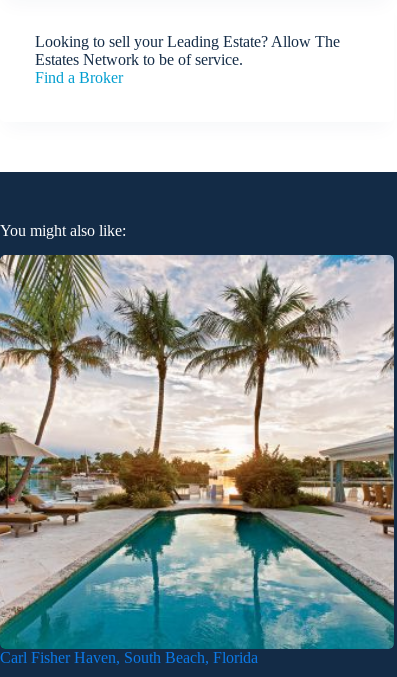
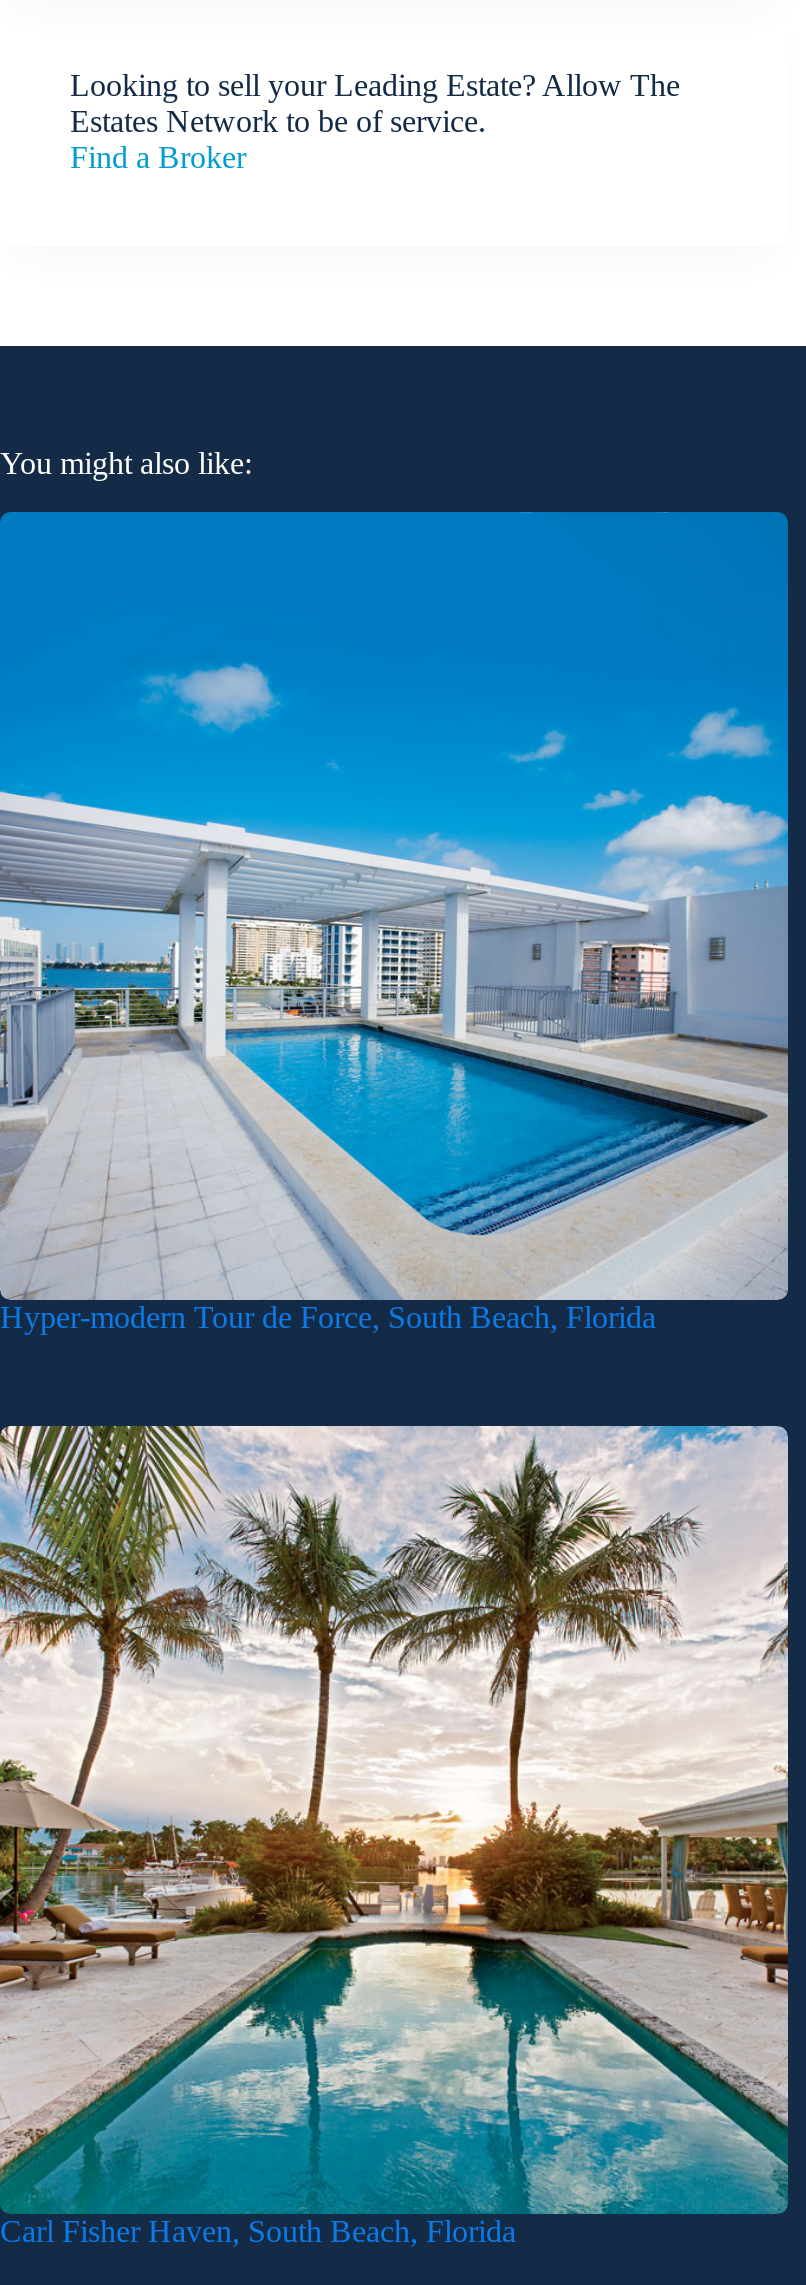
+ [image]
+ Hyper-modern Tour de Force, South Beach, Florida
